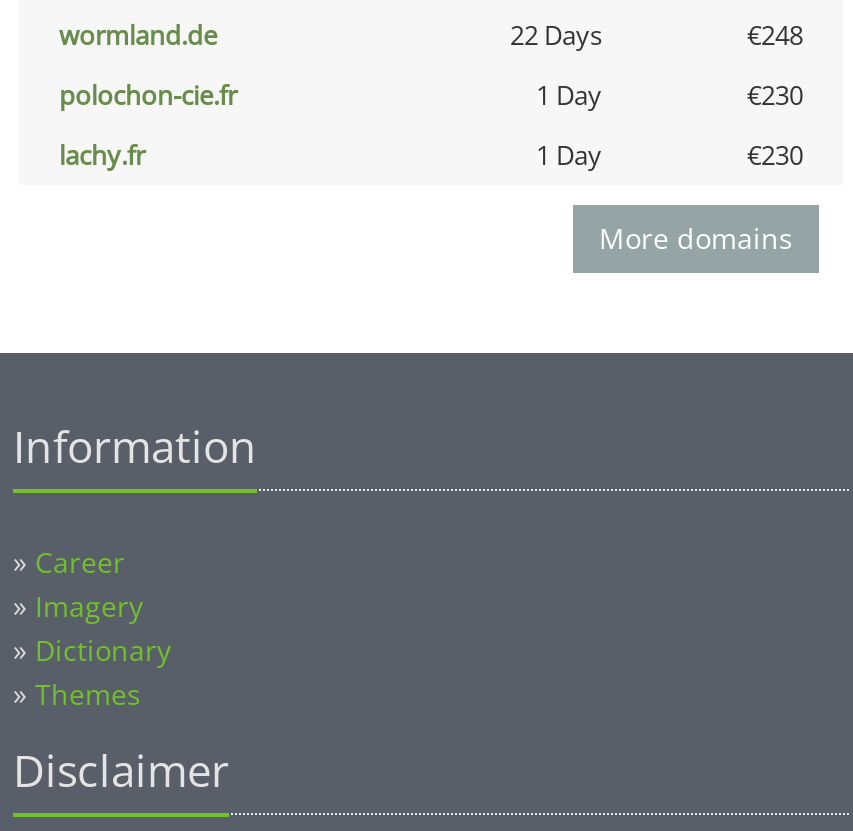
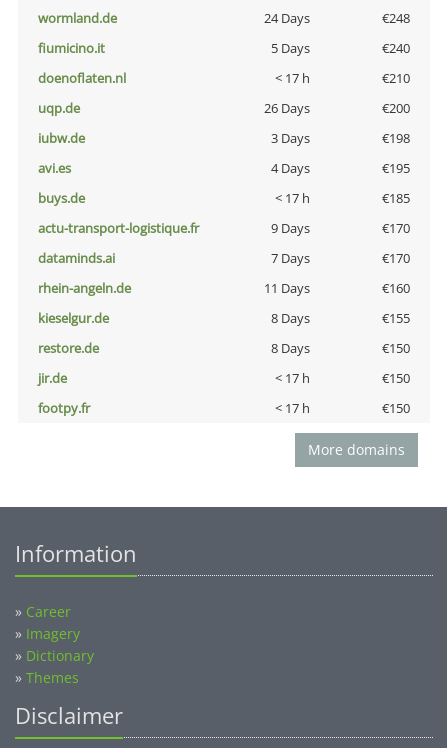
- 22 Days
+ 24 Days

- polochon-cie.fr
- 1 Day
- €230
- lachy.fr
- 1 Day
- €230
+ fiumicino.it
+ 5 Days
+ €240
+ doenoflaten.nl
+ < 17 h
+ €210
+ uqp.de
+ 26 Days
+ €200
+ iubw.de
+ 3 Days
+ €198
+ avi.es
+ 4 Days
+ €195
+ buys.de
+ < 17 h
+ €185
+ actu-transport-logistique.fr
+ 9 Days
+ €170
+ dataminds.ai
+ 7 Days
+ €170
+ rhein-angeln.de
+ 11 Days
+ €160
+ kieselgur.de
+ 8 Days
+ €155
+ restore.de
+ 8 Days
+ €150
+ jir.de
+ < 17 h
+ €150
+ footpy.fr
+ < 17 h
+ €150
